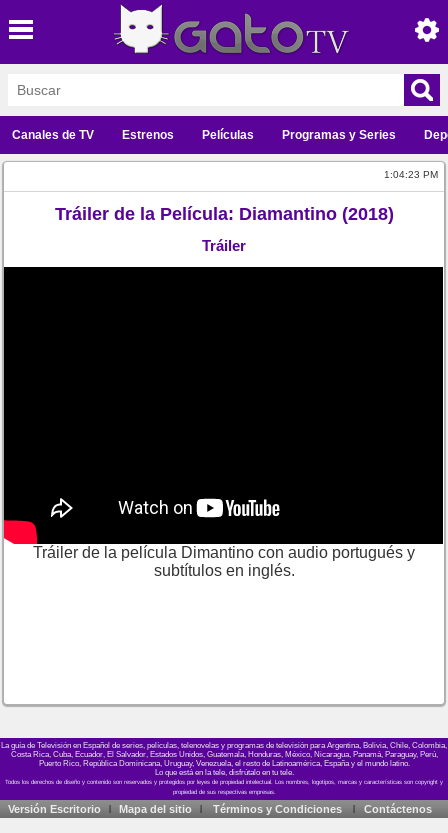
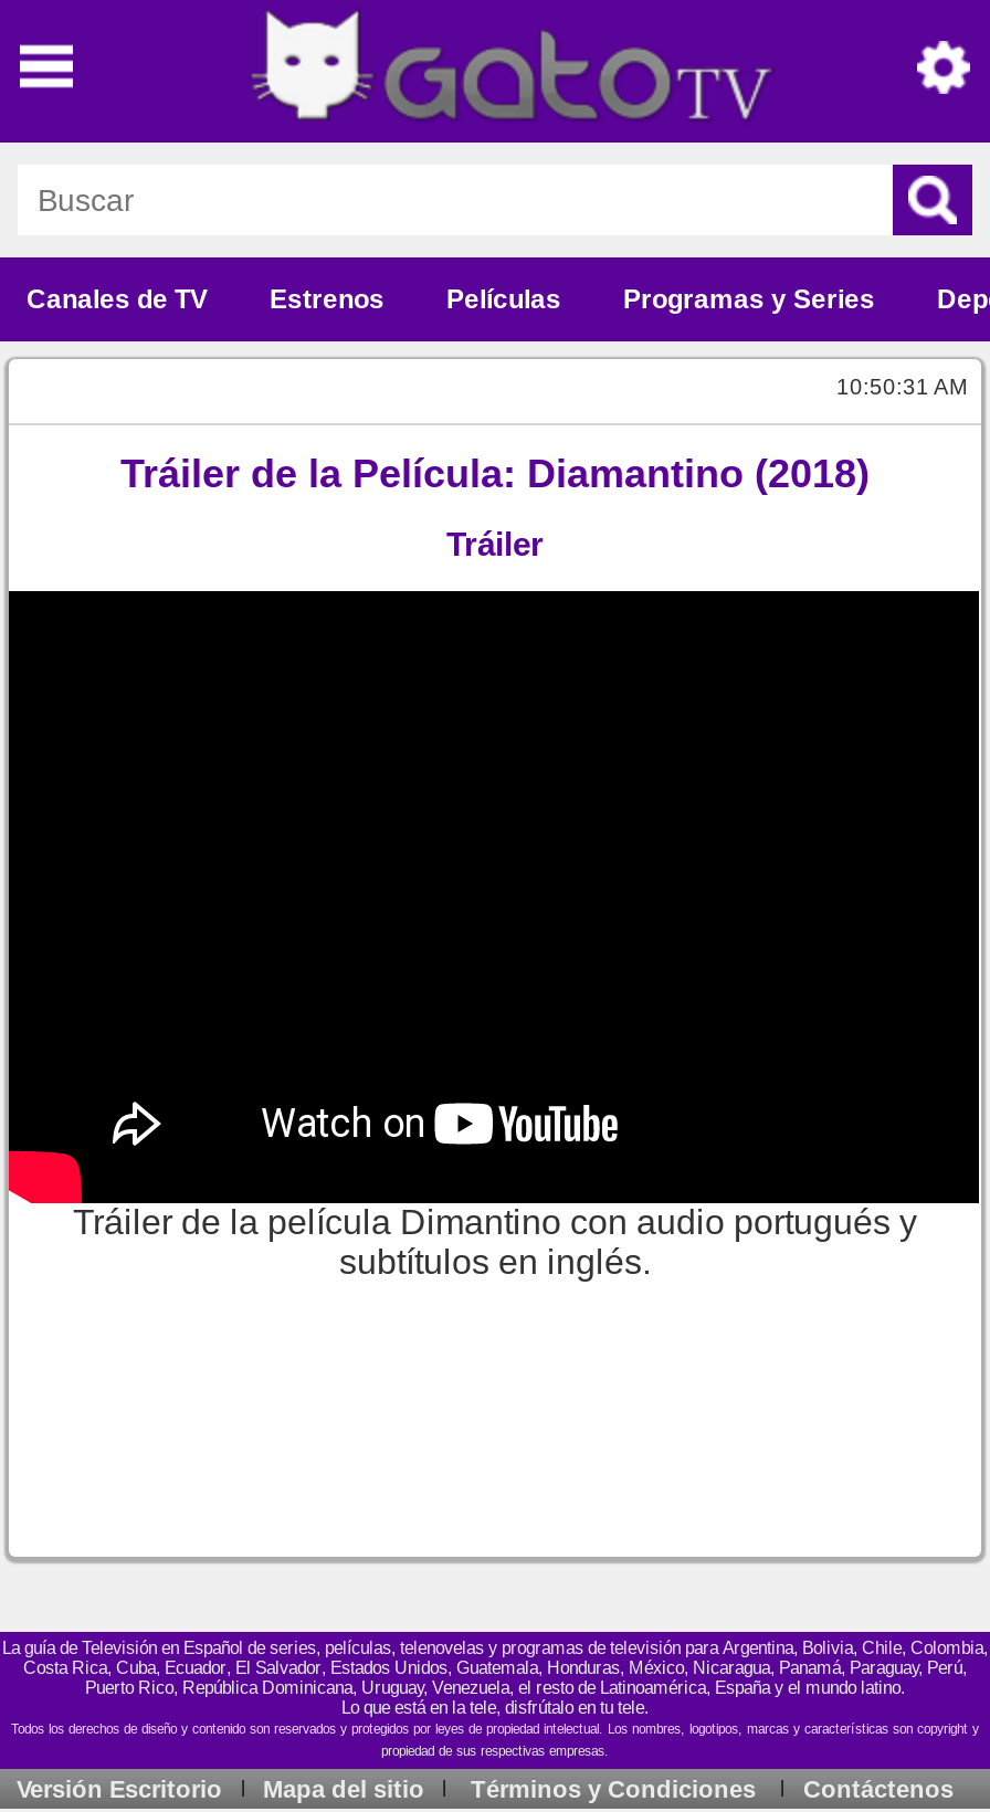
- 1:04:23 PM
+ 10:50:31 AM
